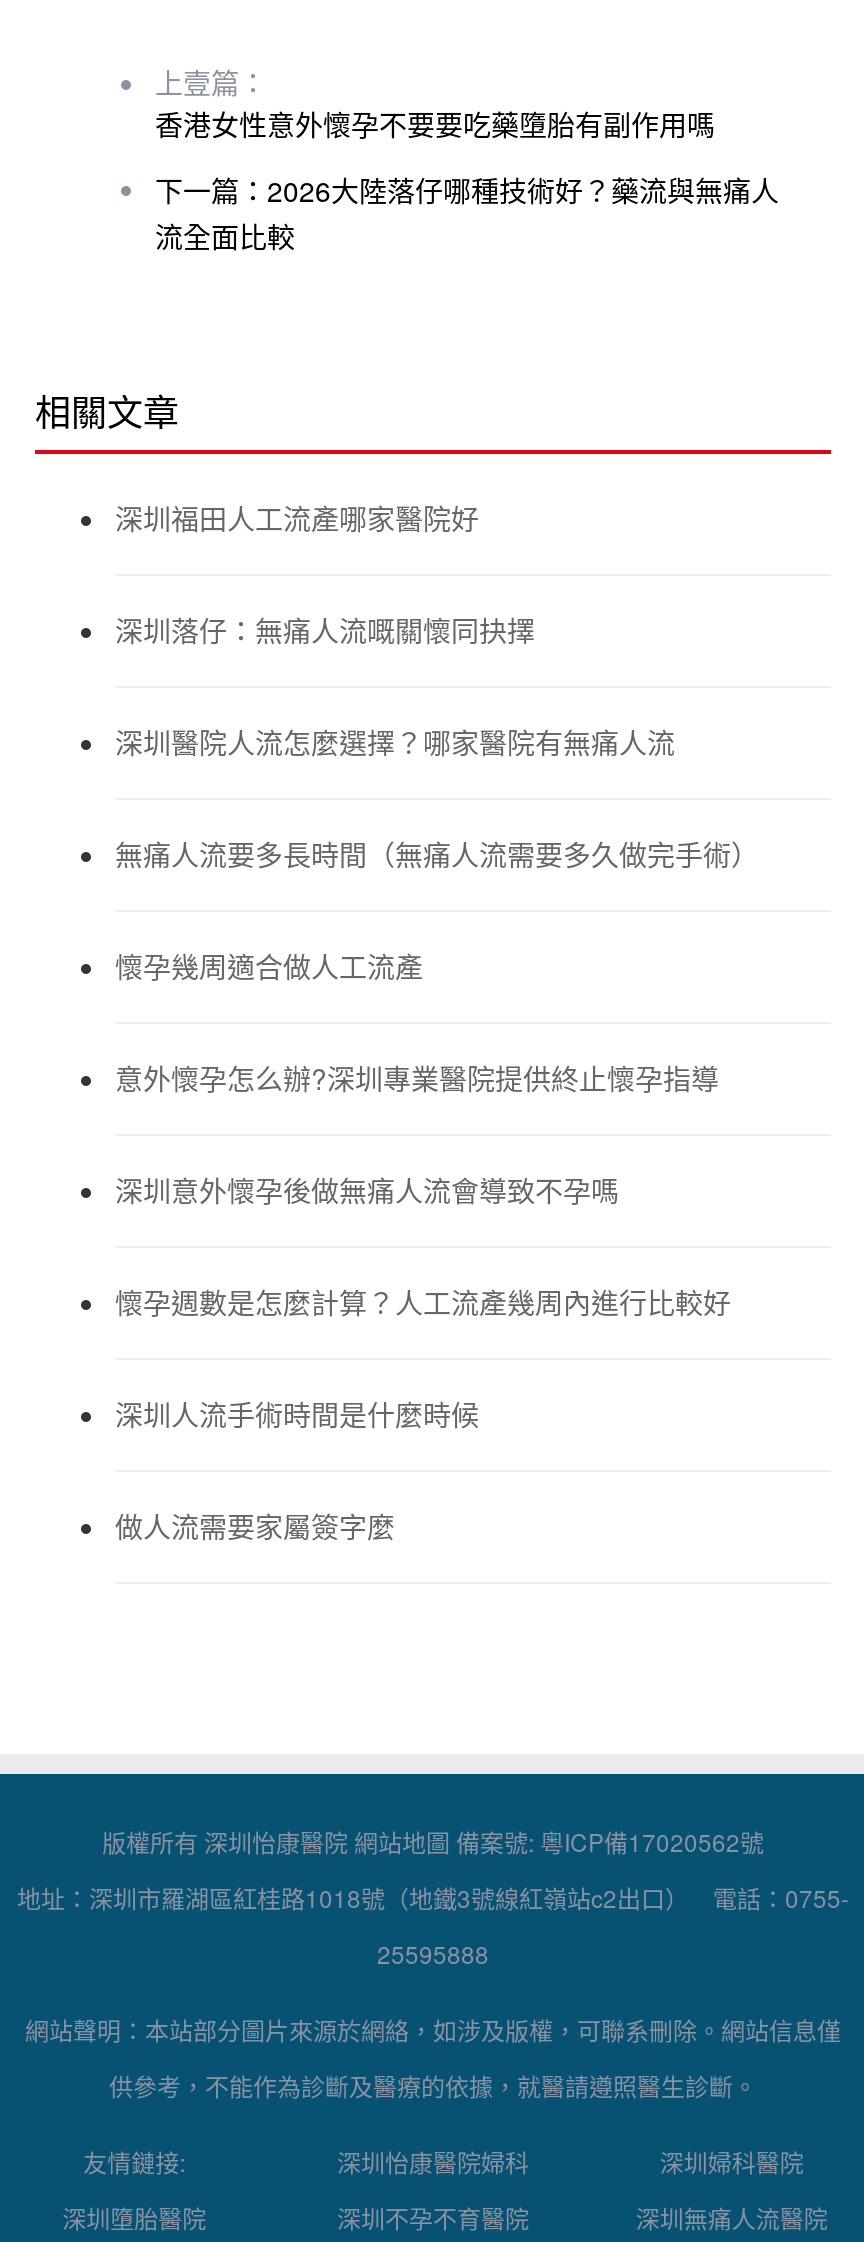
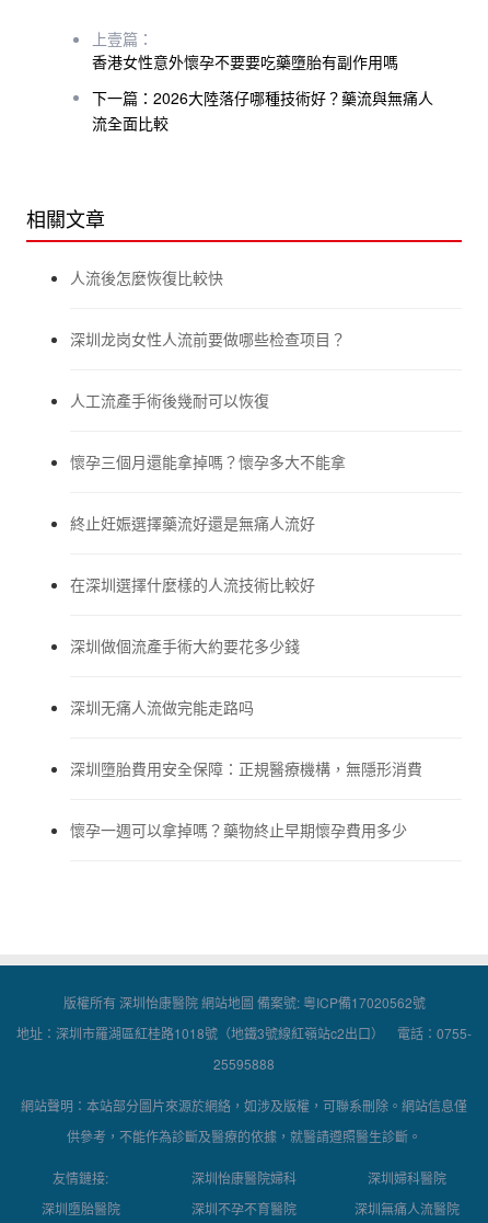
- 深圳福田人工流產哪家醫院好
+ 人流後怎麼恢復比較快

- 深圳落仔：無痛人流嘅關懷同抉擇
+ 深圳龙岗女性人流前要做哪些检查项目？

- 深圳醫院人流怎麼選擇？哪家醫院有無痛人流
+ 人工流產手術後幾耐可以恢復

- 無痛人流要多長時間（無痛人流需要多久做完手術）
+ 懷孕三個月還能拿掉嗎？懷孕多大不能拿

- 懷孕幾周適合做人工流產
+ 終止妊娠選擇藥流好還是無痛人流好

- 意外懷孕怎么辦?深圳專業醫院提供終止懷孕指導
+ 在深圳選擇什麼樣的人流技術比較好

- 深圳意外懷孕後做無痛人流會導致不孕嗎
+ 深圳做個流產手術大約要花多少錢

- 懷孕週數是怎麼計算？人工流產幾周內進行比較好
+ 深圳无痛人流做完能走路吗

- 深圳人流手術時間是什麼時候
+ 深圳墮胎費用安全保障：正規醫療機構，無隱形消費

- 做人流需要家屬簽字麼
+ 懷孕一週可以拿掉嗎？藥物終止早期懷孕費用多少
